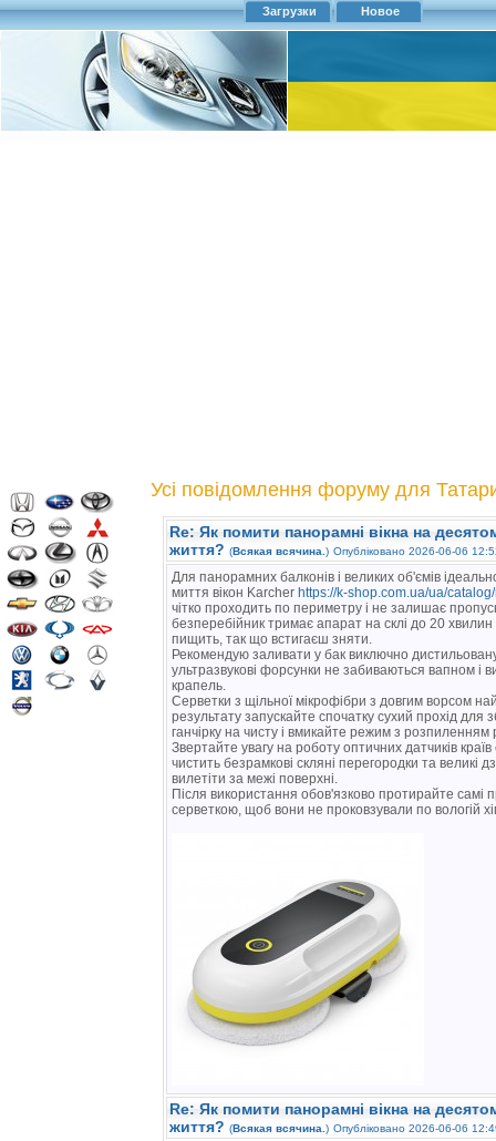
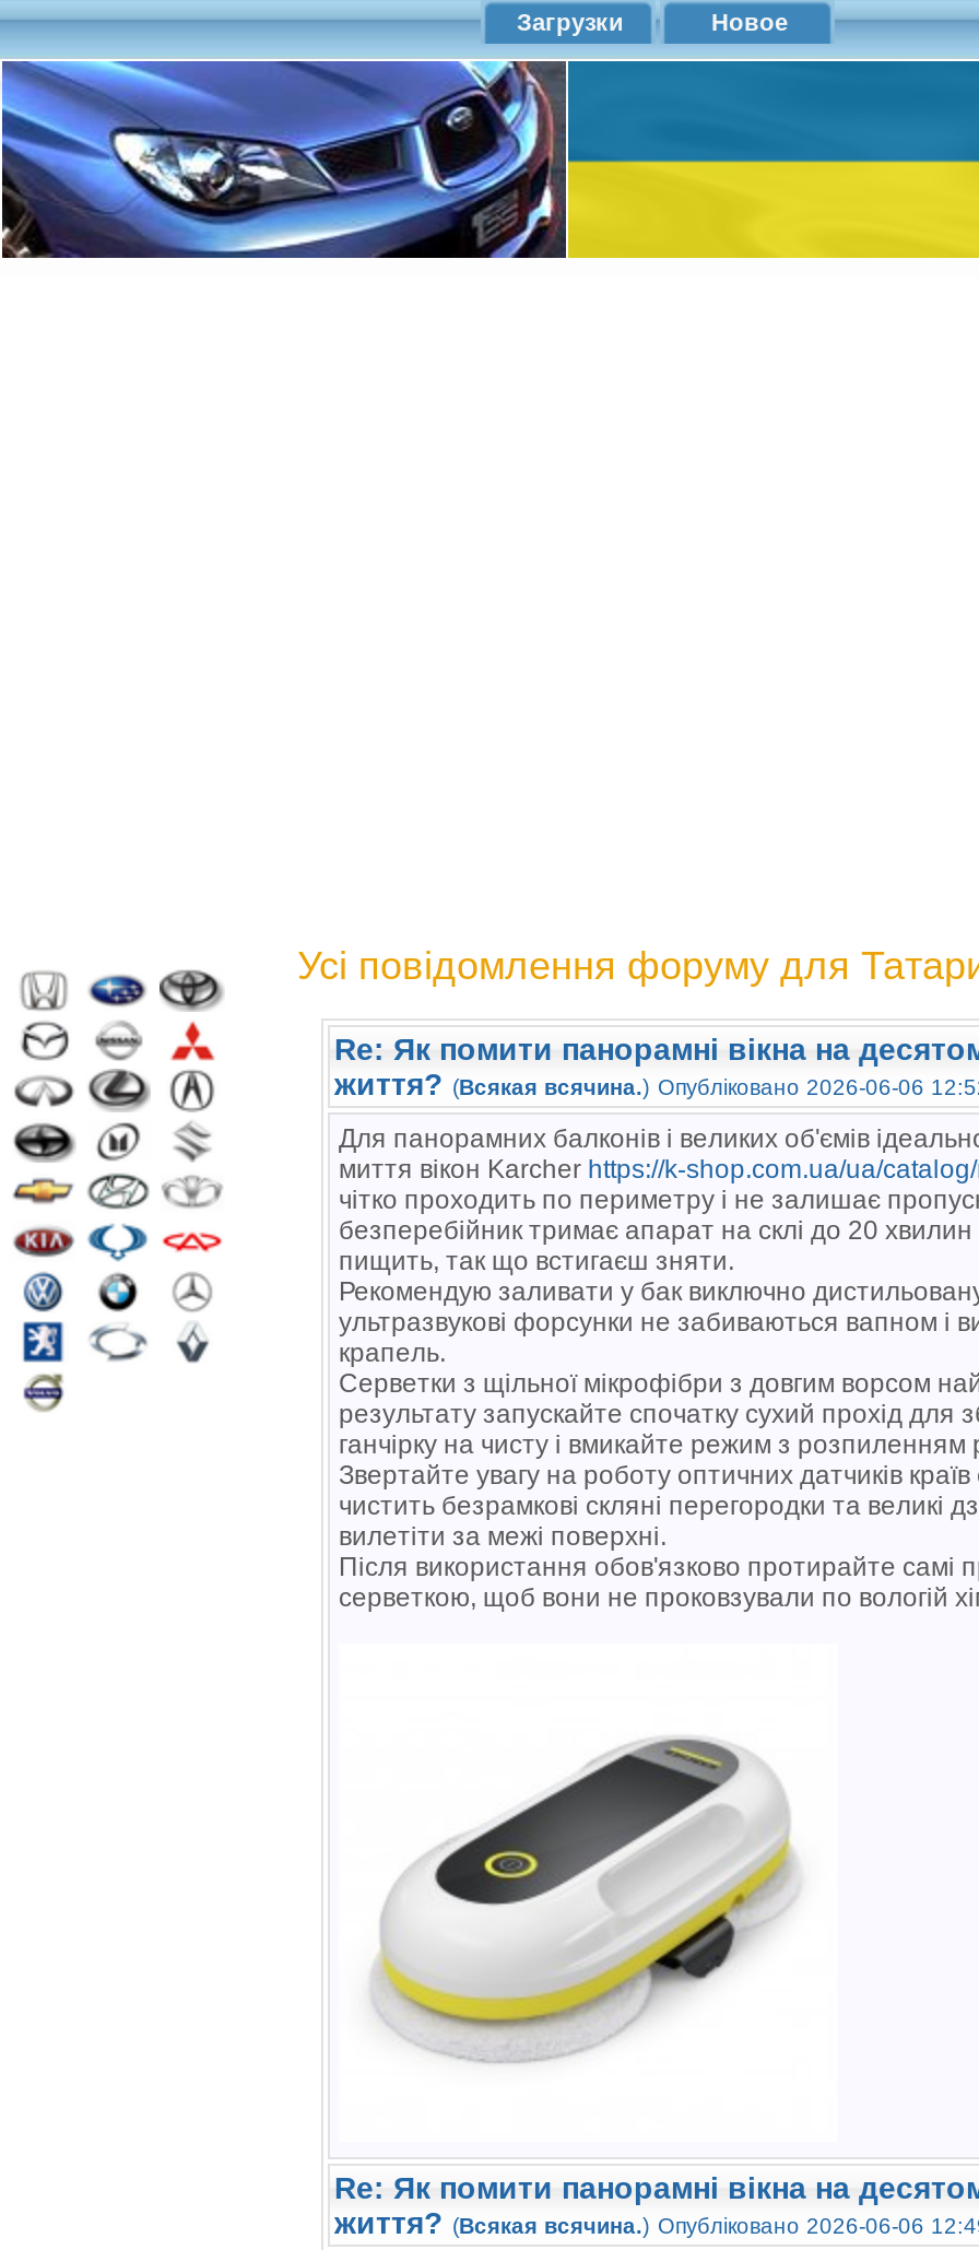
- [image]
+ [image]
